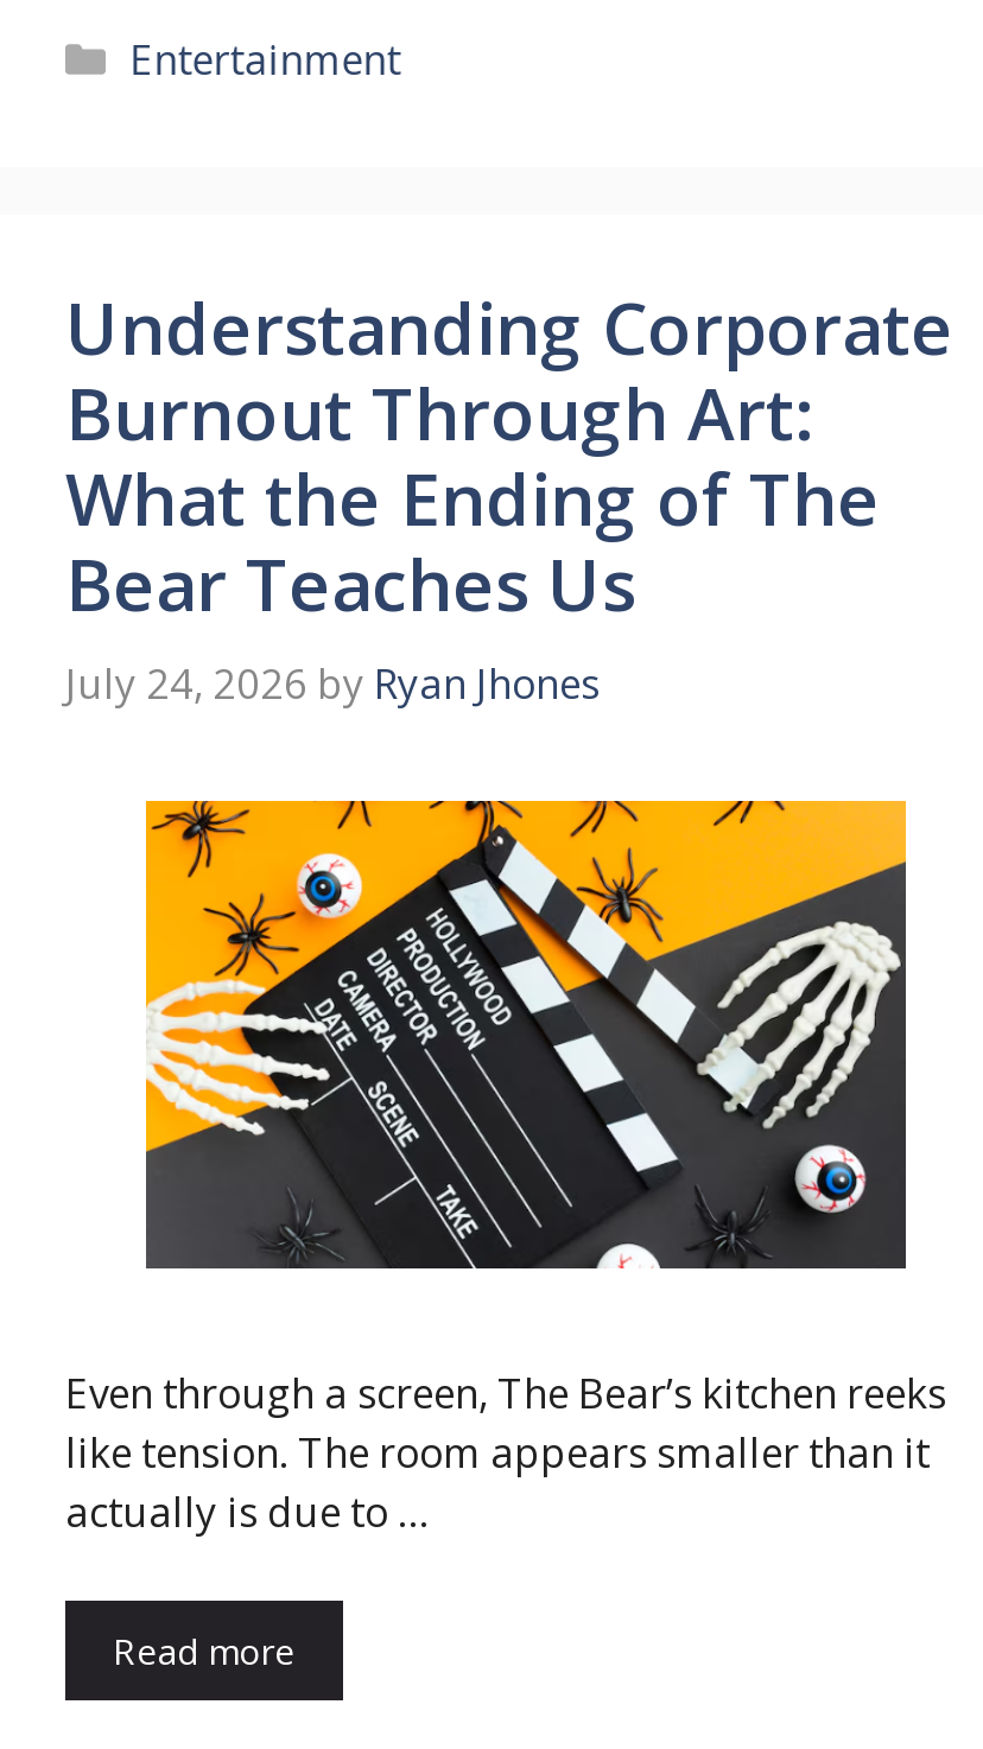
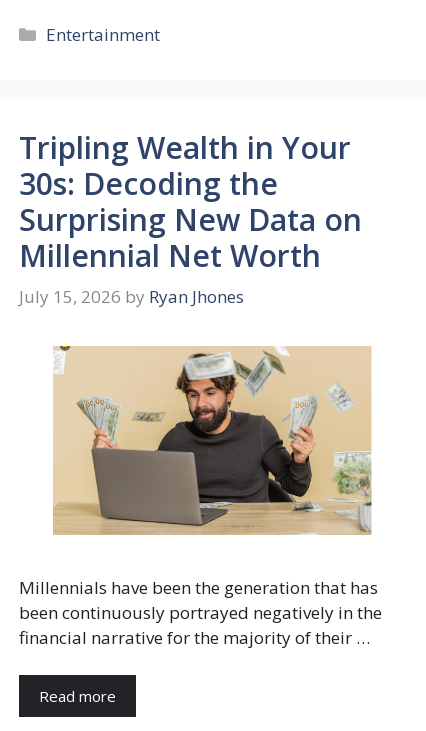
- Understanding Corporate
- Burnout Through Art:
- What the Ending of The
- Bear Teaches Us
- July 24, 2026 by Ryan Jhones
+ Tripling Wealth in Your
+ 30s: Decoding the
+ Surprising New Data on
+ Millennial Net Worth
+ July 15, 2026 by Ryan Jhones

- [image]
+ [image]

- Even through a screen, The Bear’s kitchen reeks
- like tension. The room appears smaller than it
- actually is due to …
+ Millennials have been the generation that has
+ been continuously portrayed negatively in the
+ financial narrative for the majority of their …
